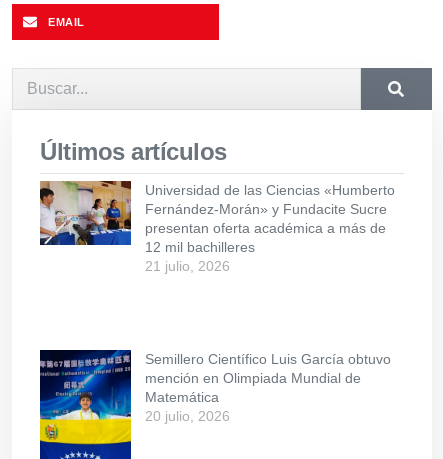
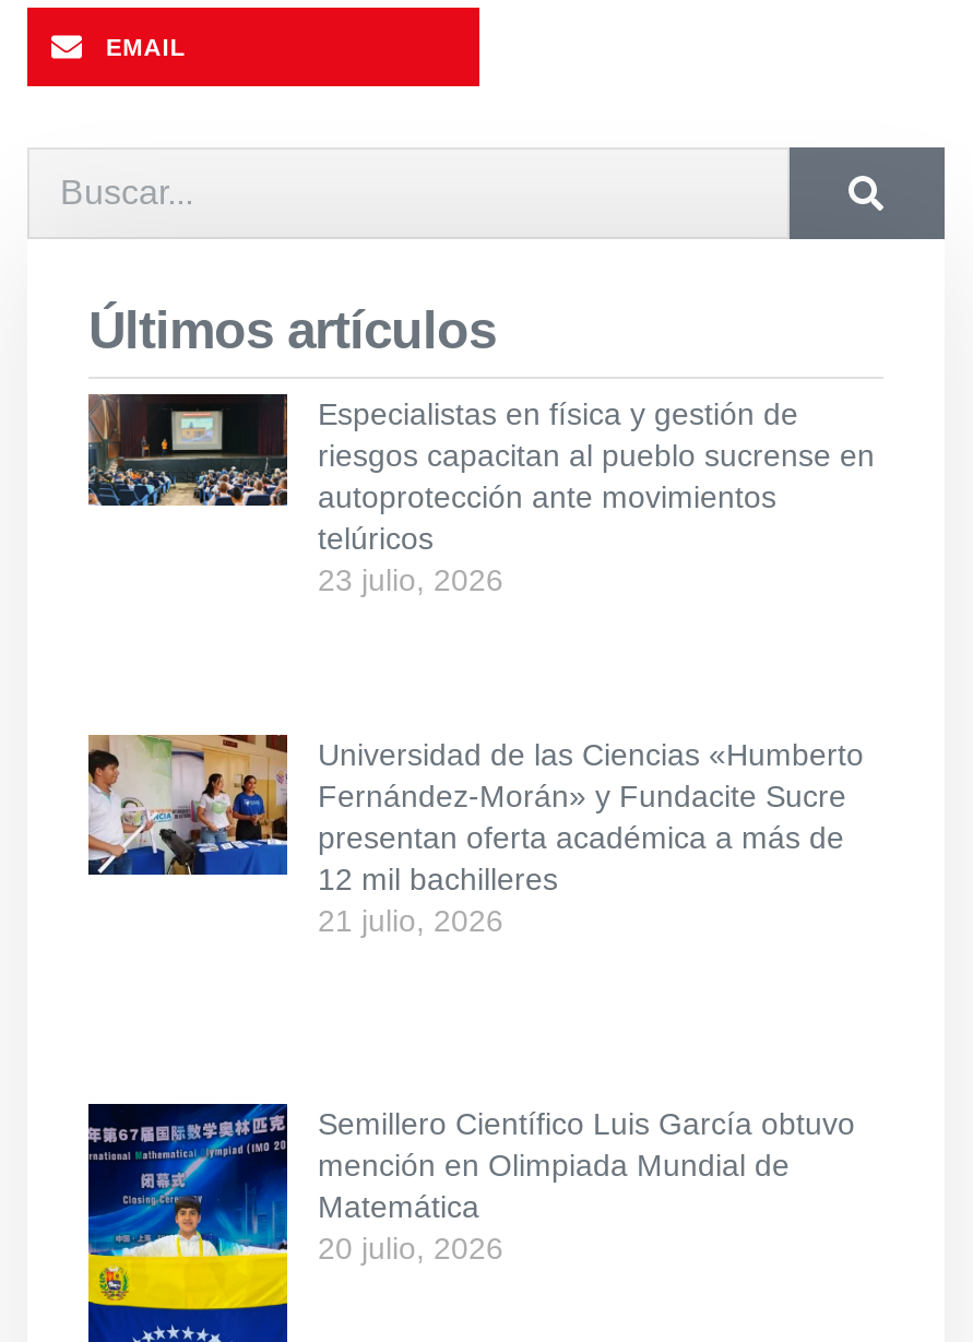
+ [image]
+ Especialistas en física y gestión de
+ riesgos capacitan al pueblo sucrense en
+ autoprotección ante movimientos
+ telúricos
+ 23 julio, 2026
